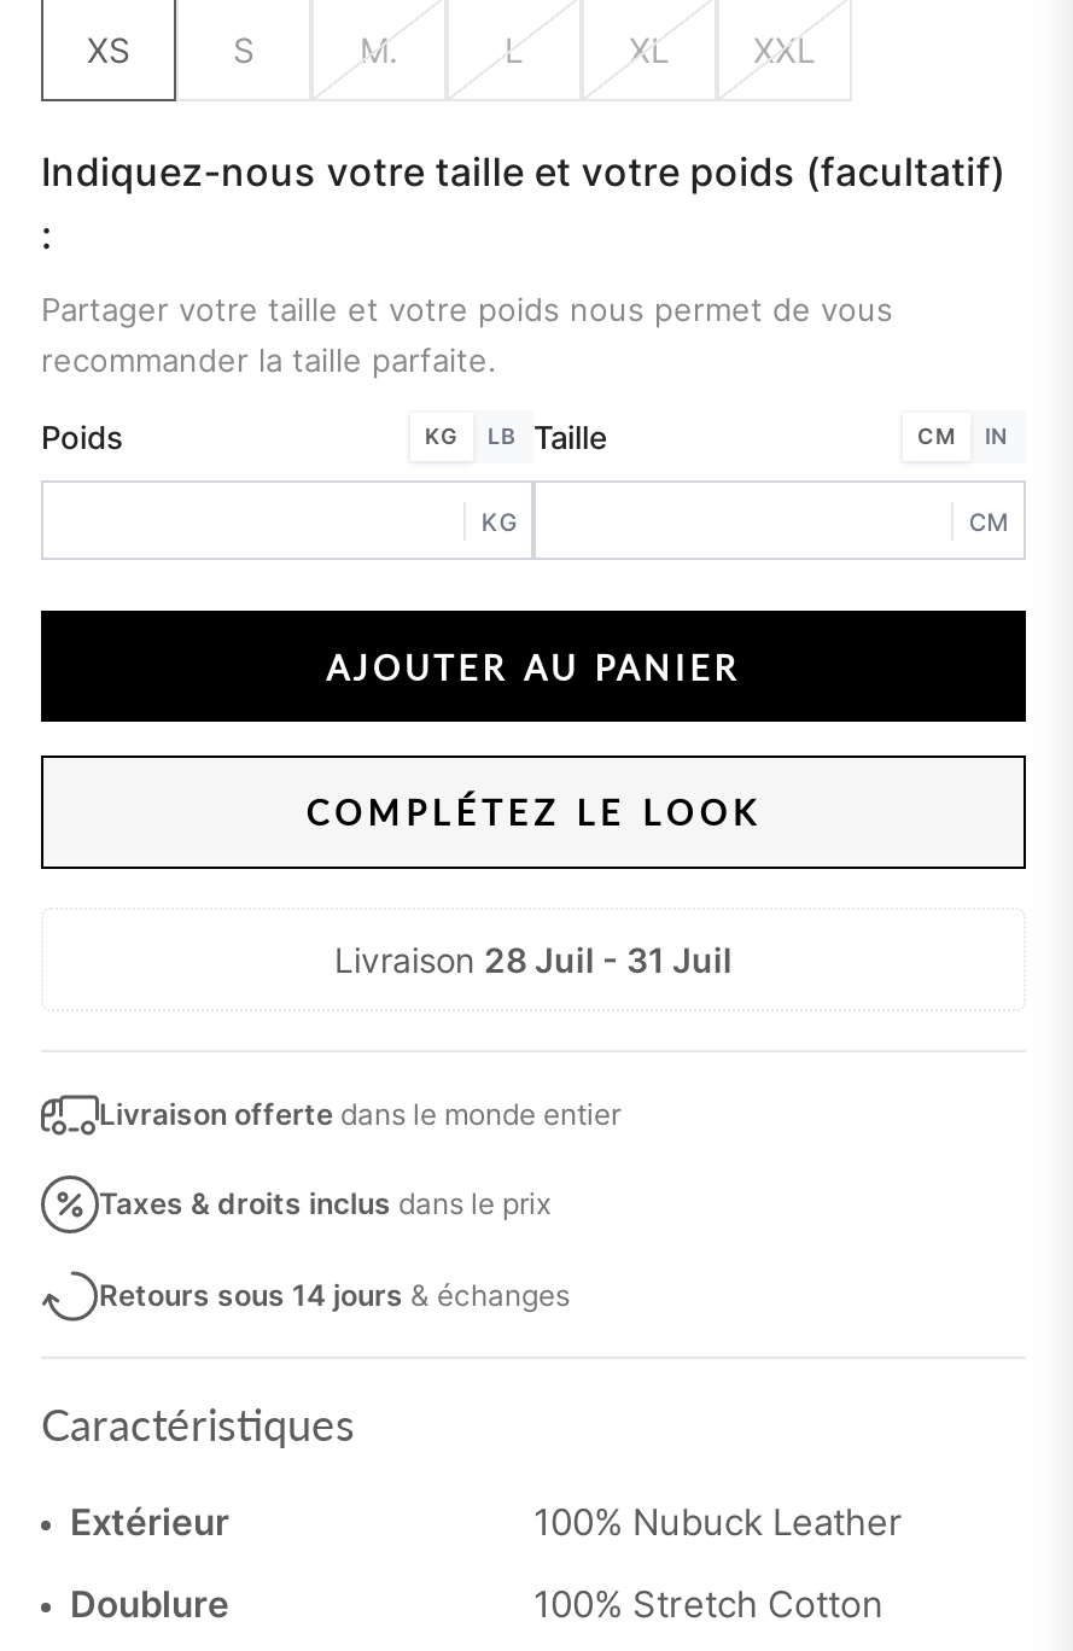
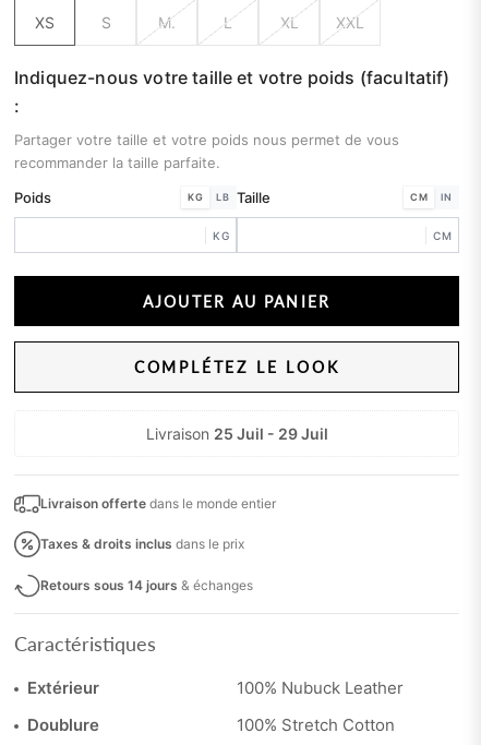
- Livraison 28 Juil - 31 Juil
+ Livraison 25 Juil - 29 Juil
